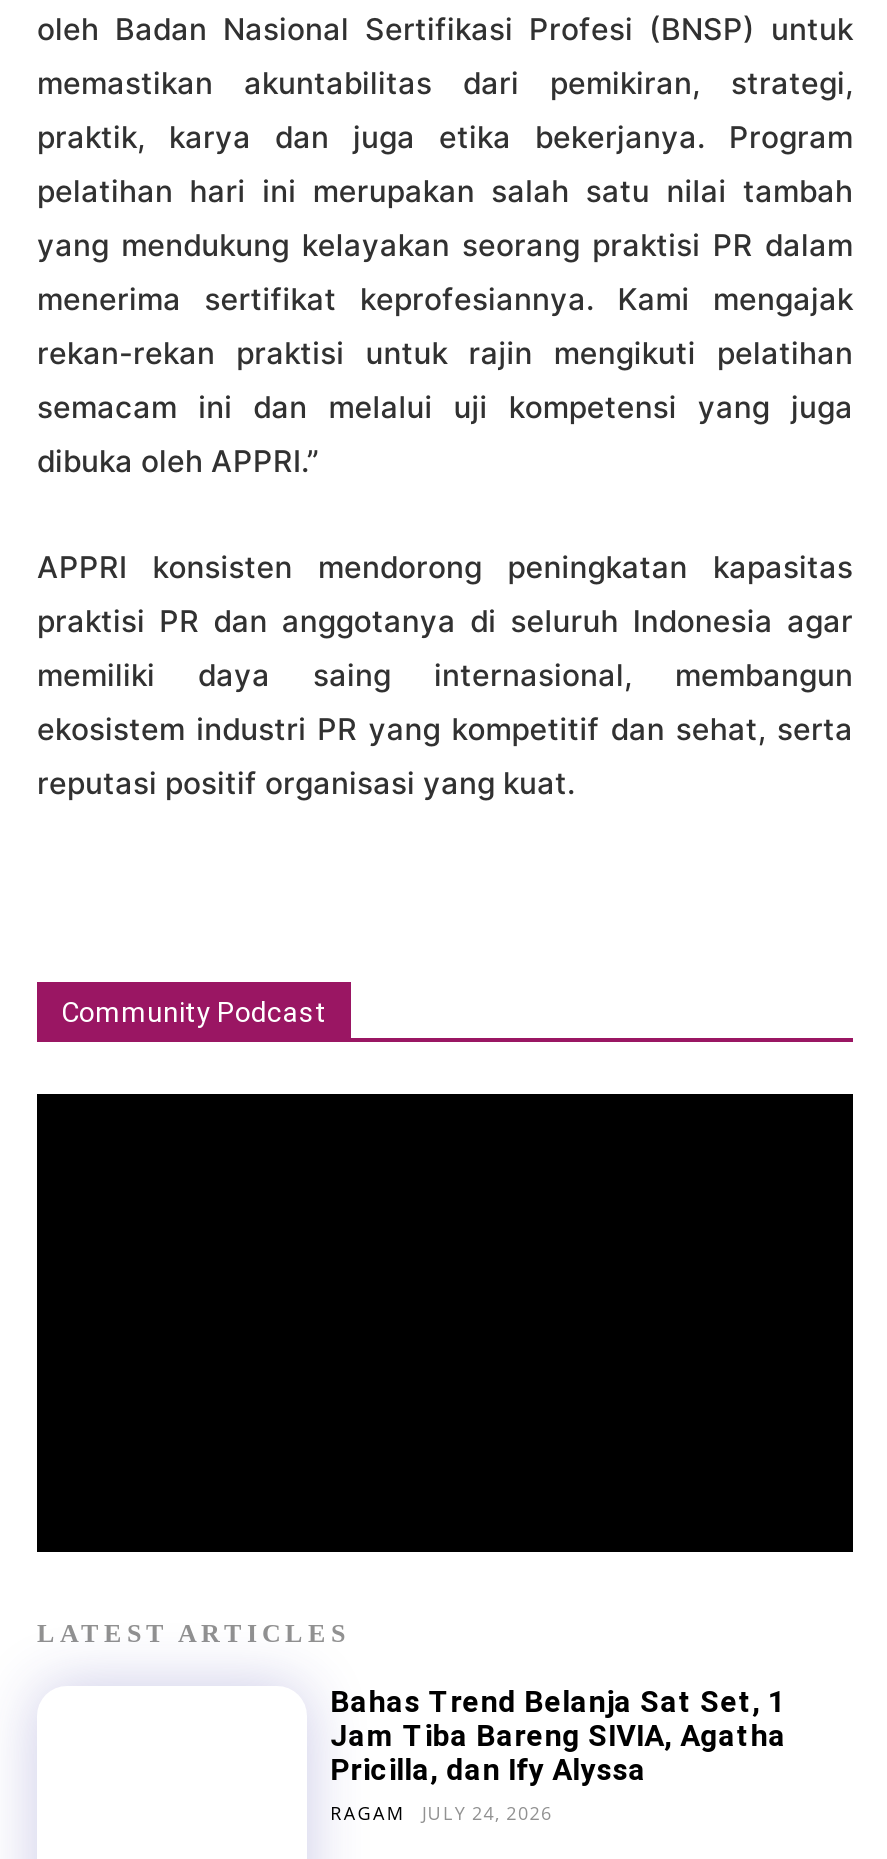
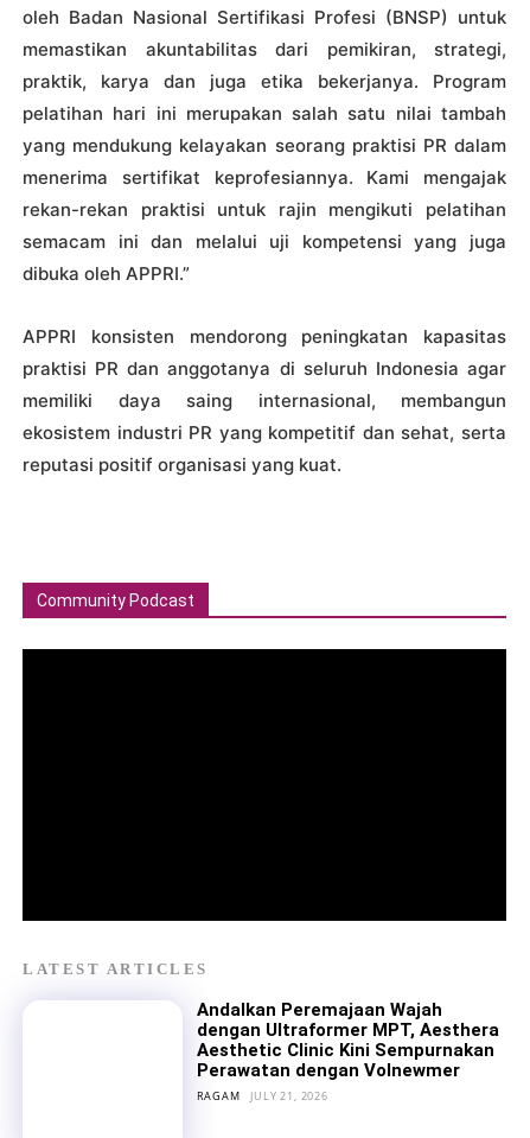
- Bahas Trend Belanja Sat Set, 1
- Jam Tiba Bareng SIVIA, Agatha
- Pricilla, dan Ify Alyssa
+ Andalkan Peremajaan Wajah
+ dengan Ultraformer MPT, Aesthera
+ Aesthetic Clinic Kini Sempurnakan
+ Perawatan dengan Volnewmer

- RAGAM JULY 24, 2026
+ RAGAM JULY 21, 2026
